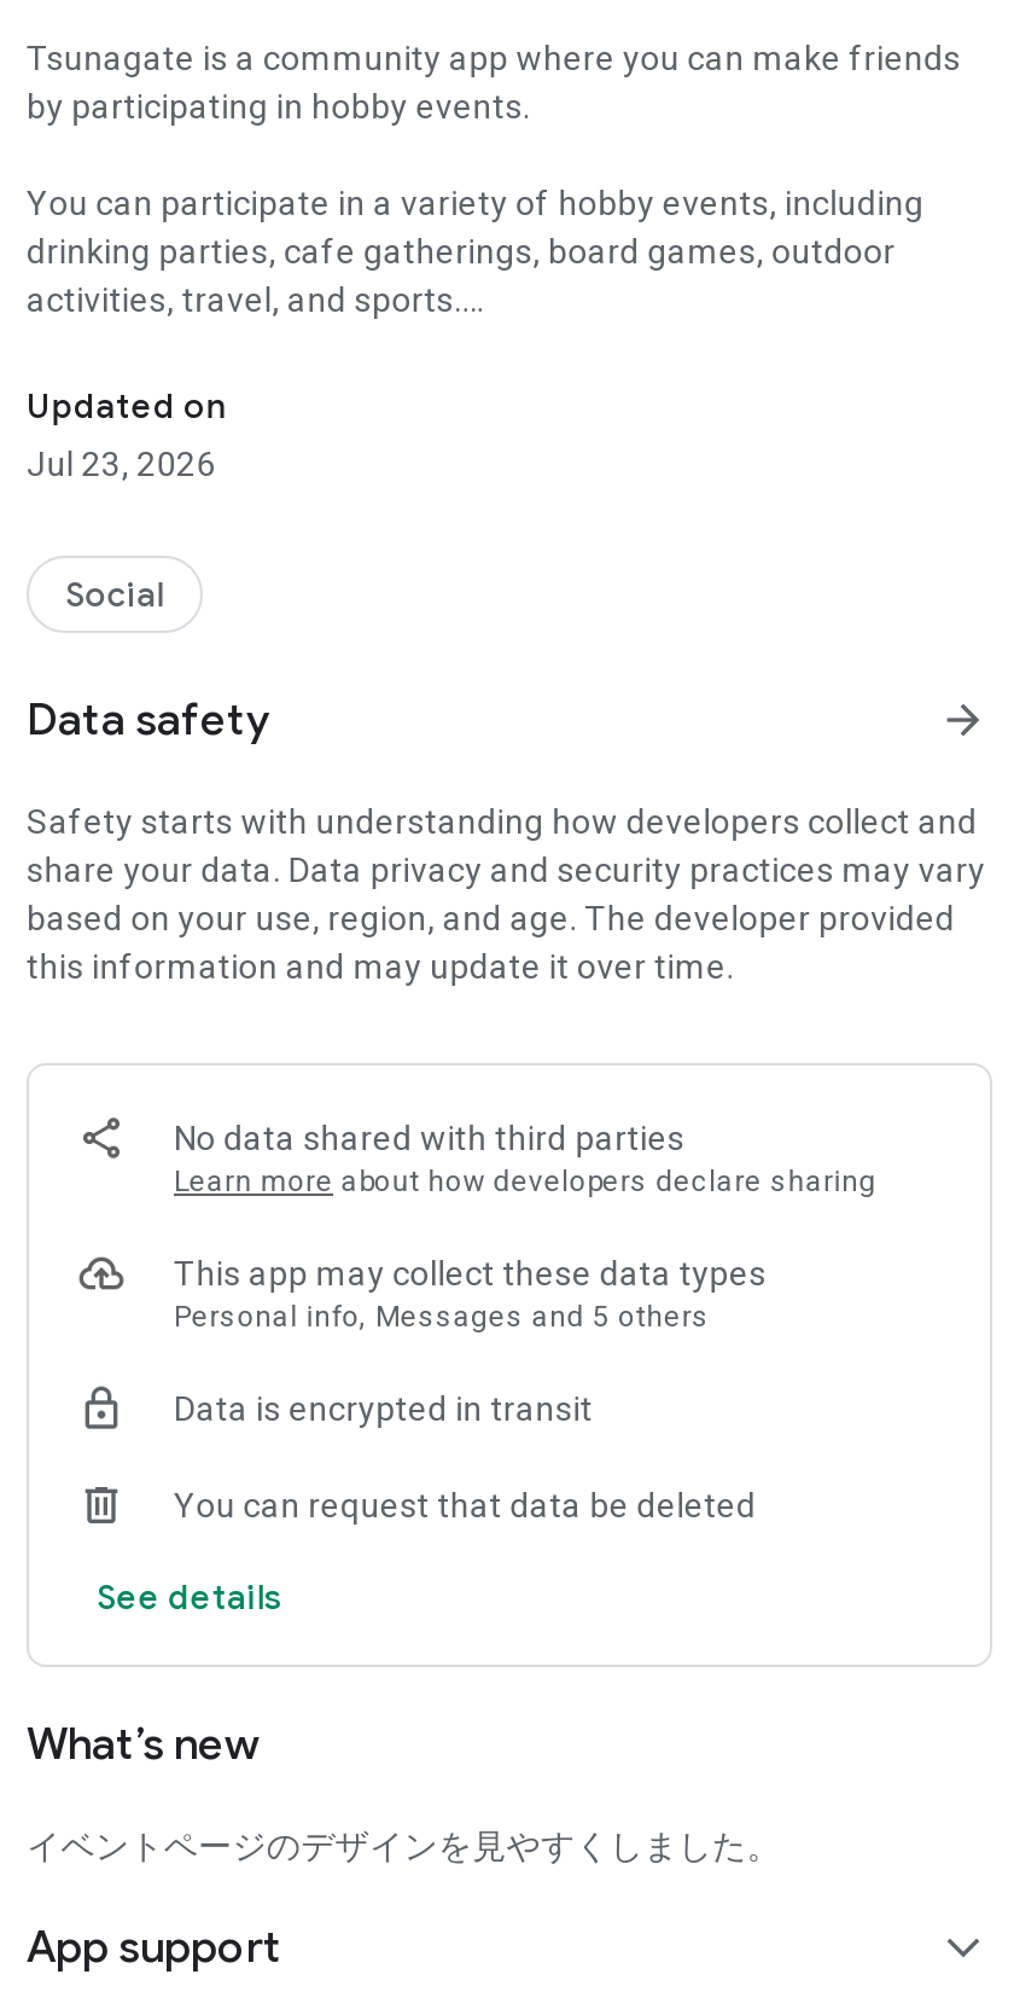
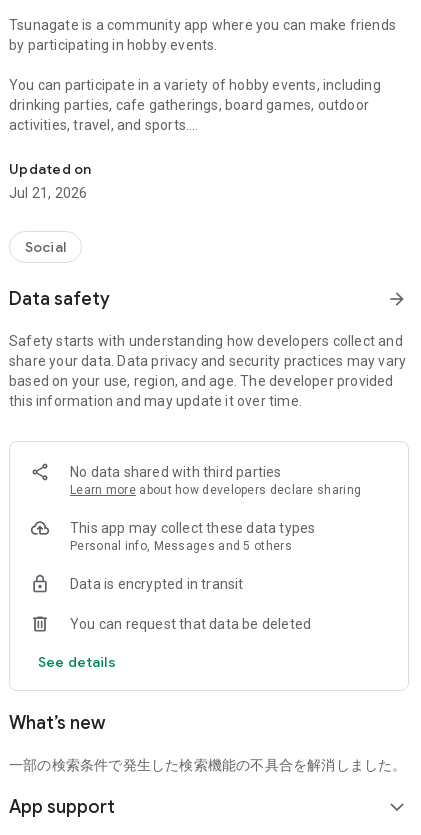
- Jul 23, 2026
+ Jul 21, 2026

- イベントページのデザインを見やすくしました。
+ 一部の検索条件で発生した検索機能の不具合を解消しました。
